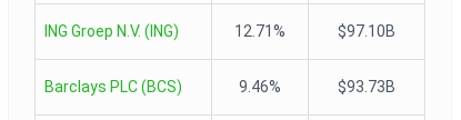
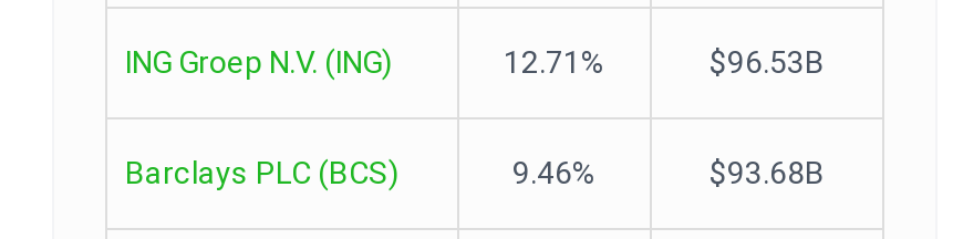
- $97.10B
+ $96.53B

- $93.73B
+ $93.68B
